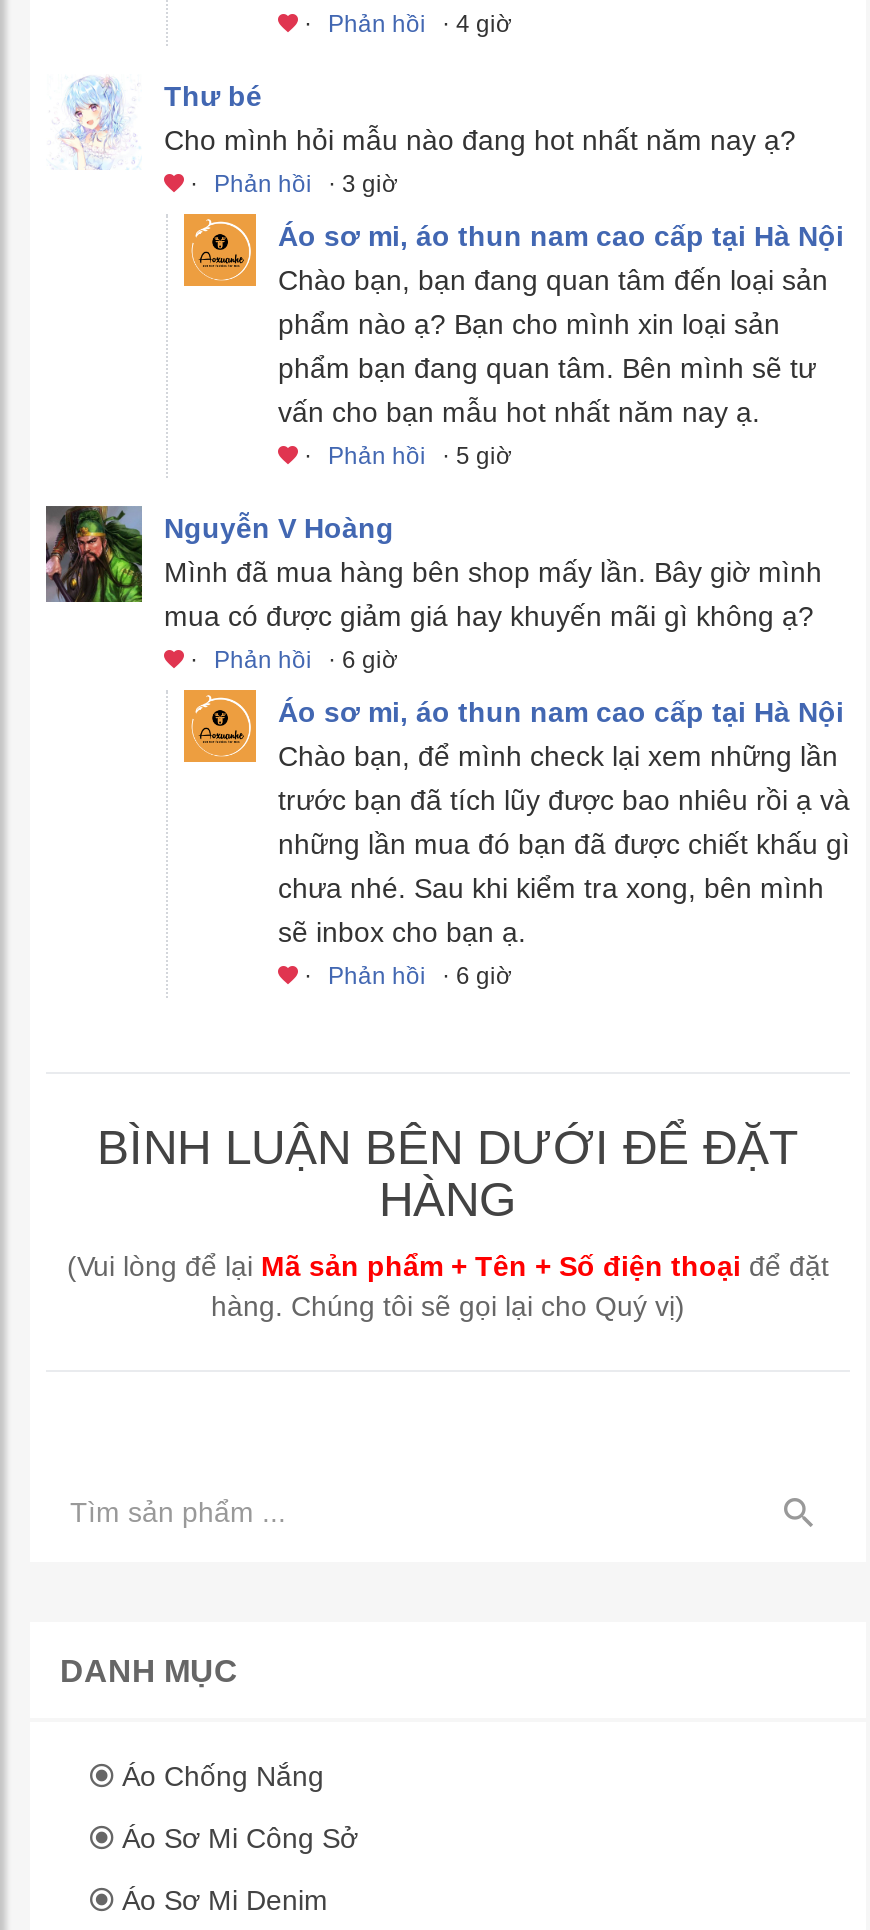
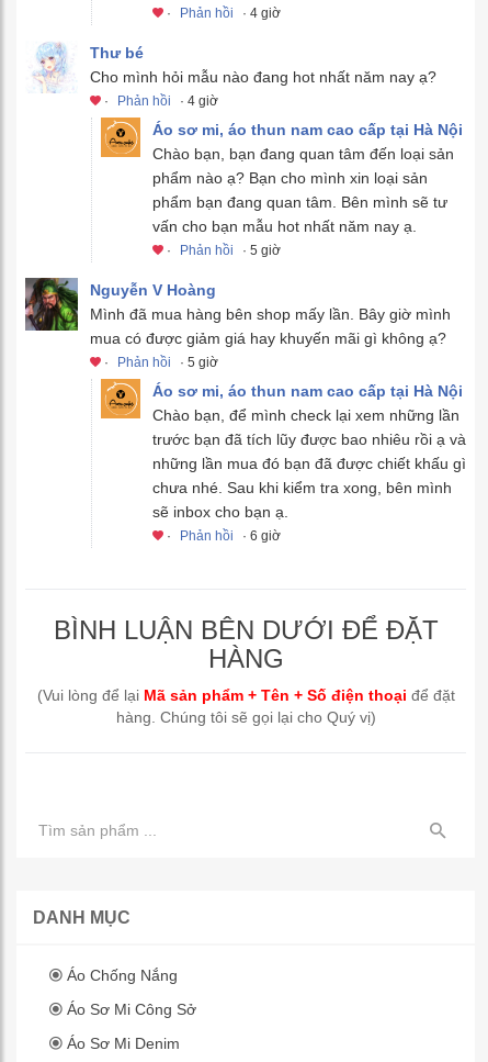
- · Phản hồi · 3 giờ
+ · Phản hồi · 4 giờ

- · Phản hồi · 6 giờ
+ · Phản hồi · 5 giờ
